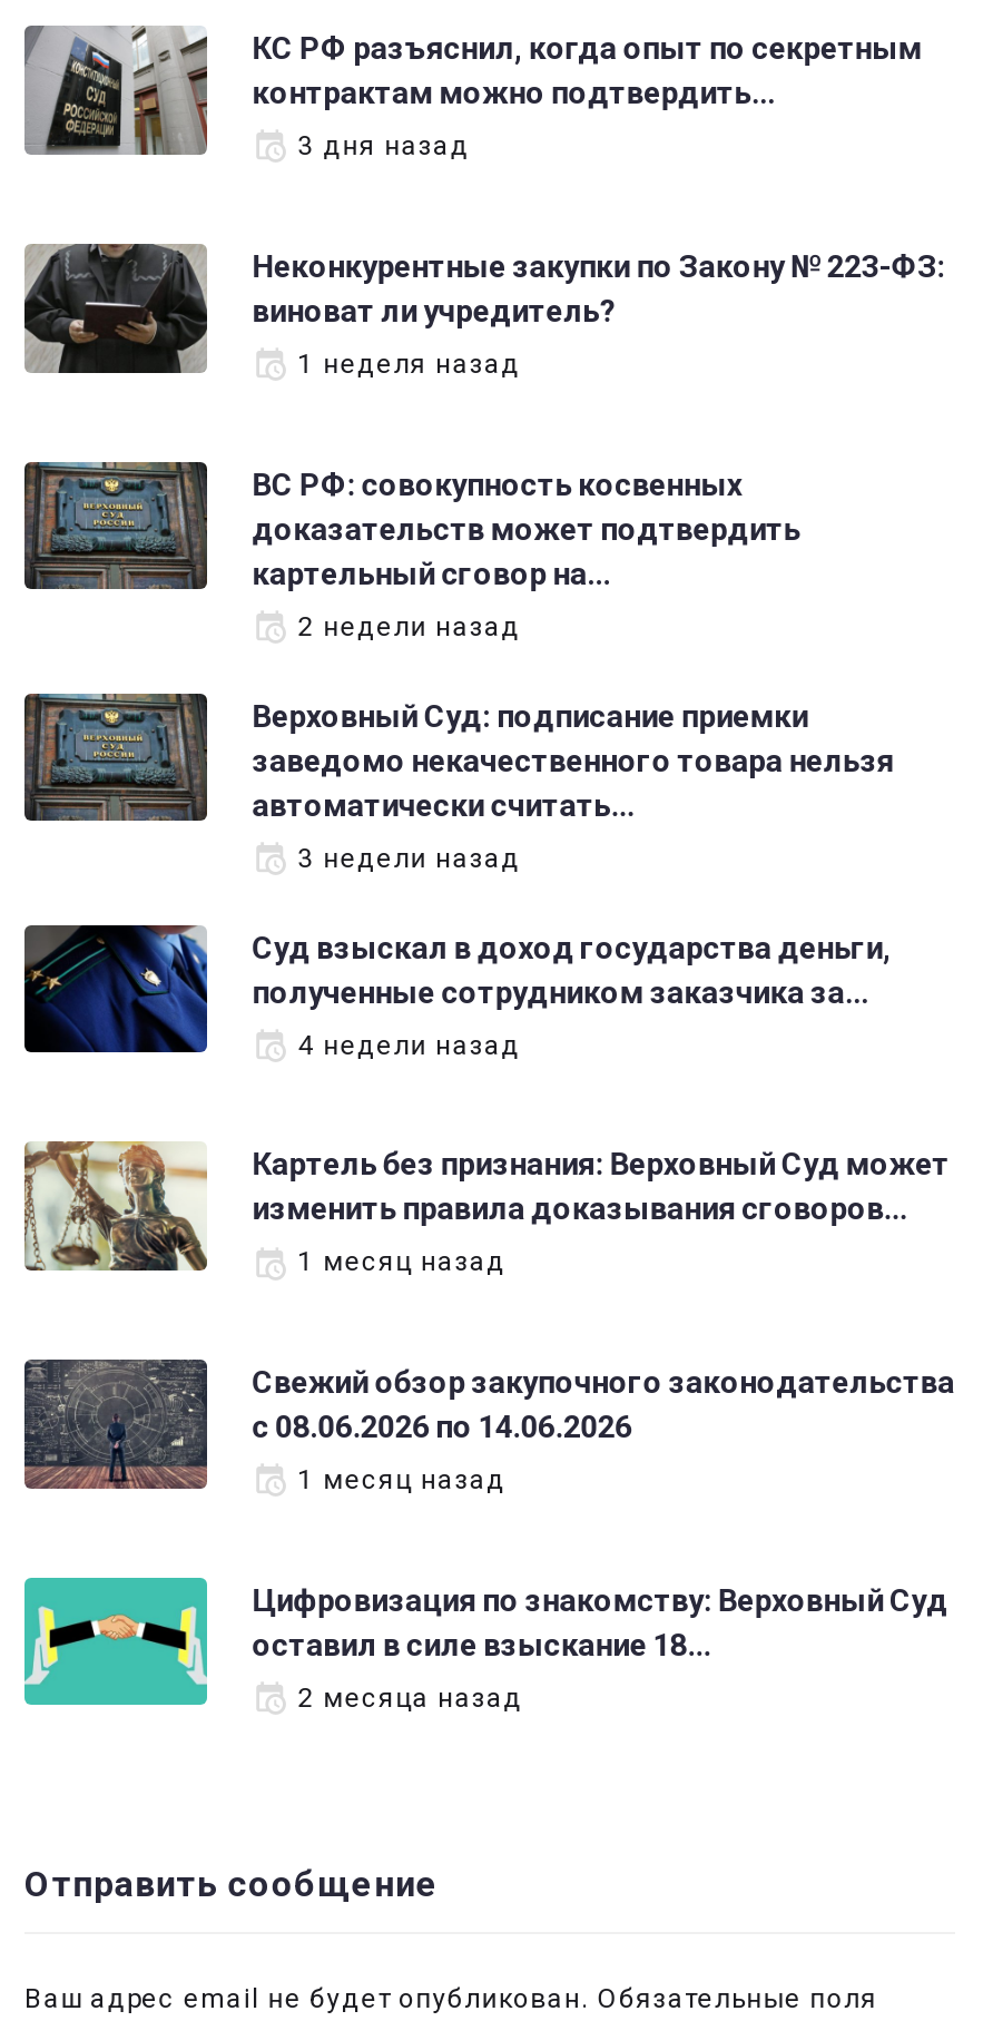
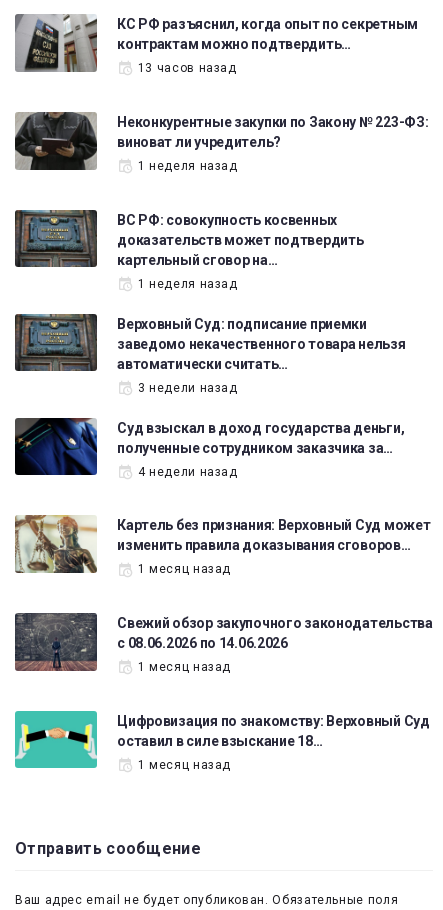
- 3 дня назад
+ 13 часов назад

- 2 недели назад
+ 1 неделя назад

- 2 месяца назад
+ 1 месяц назад
